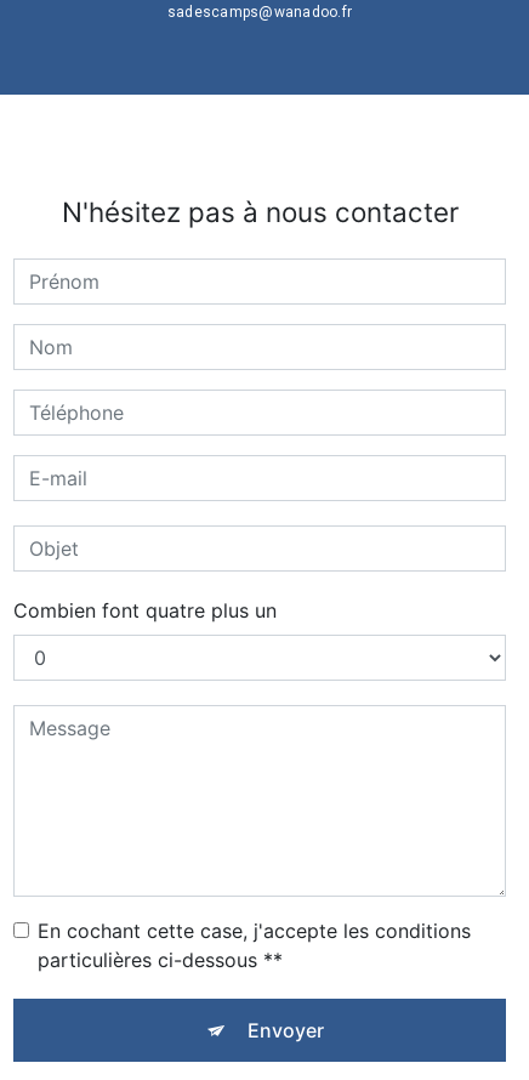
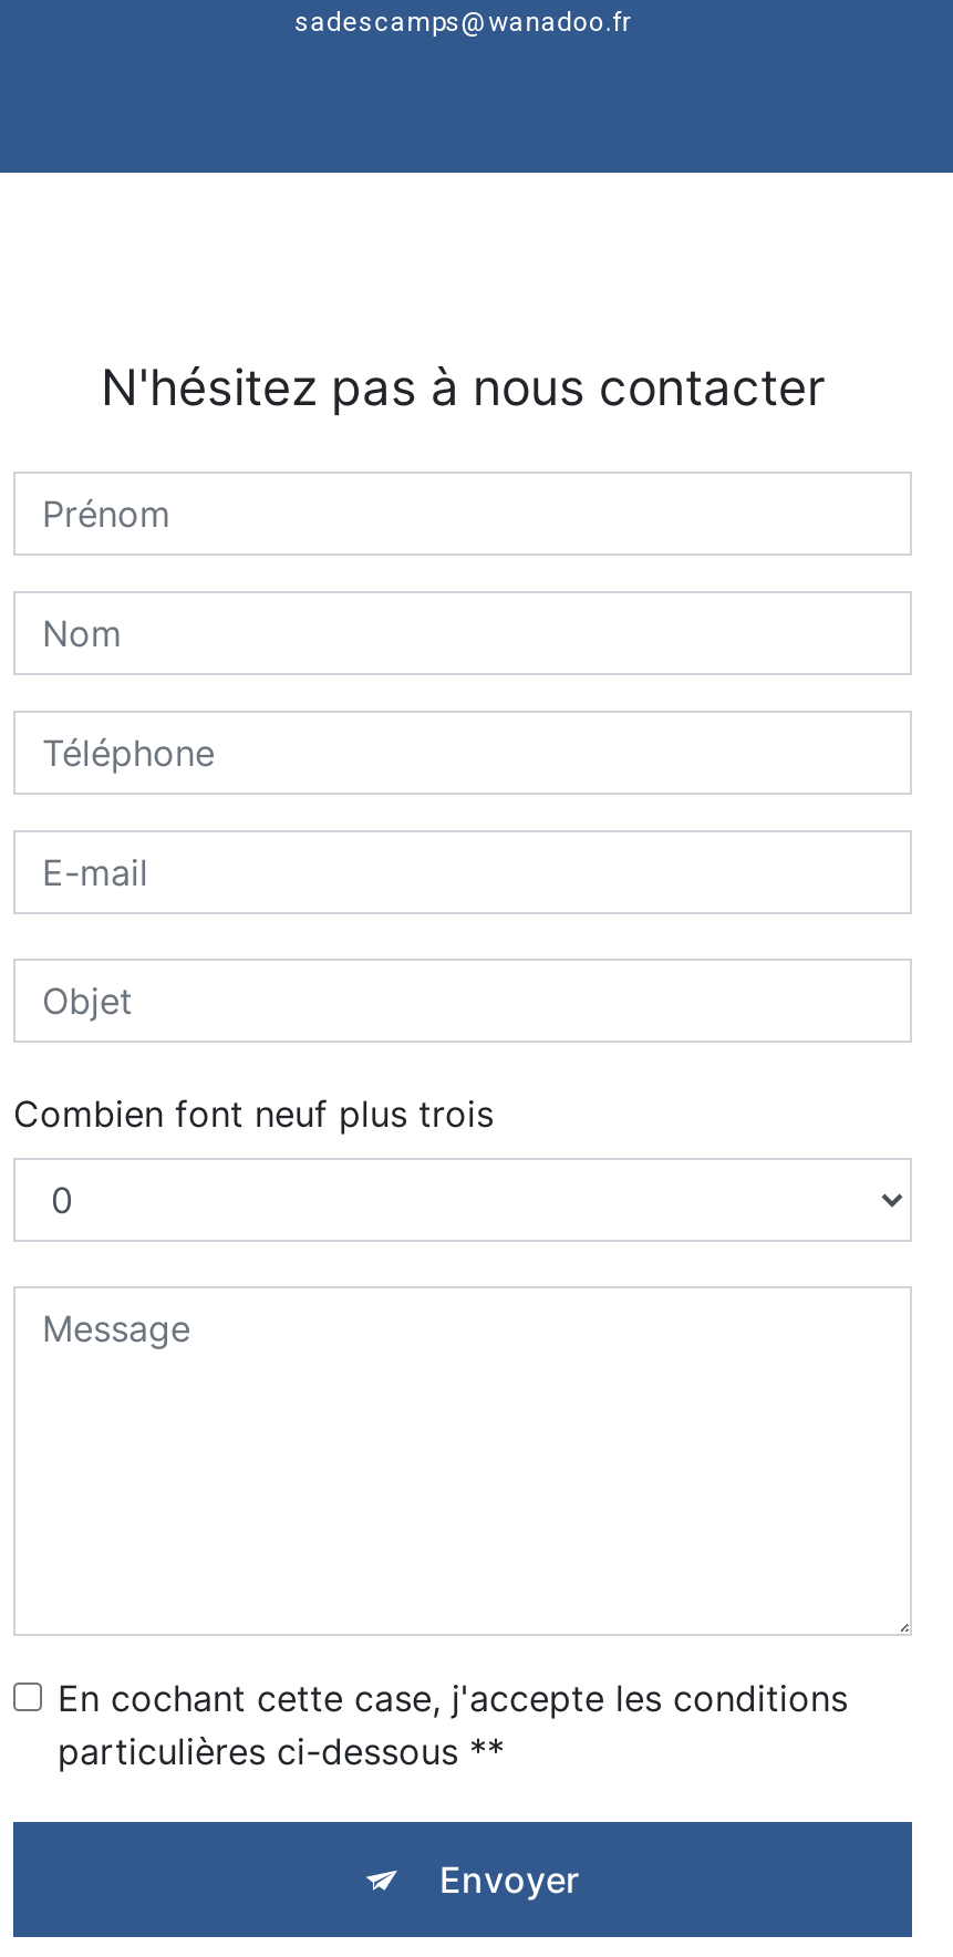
- Combien font quatre plus un
+ Combien font neuf plus trois
